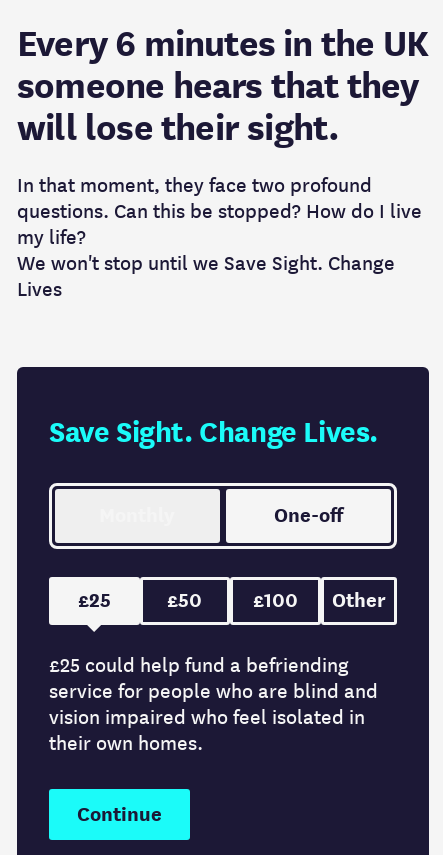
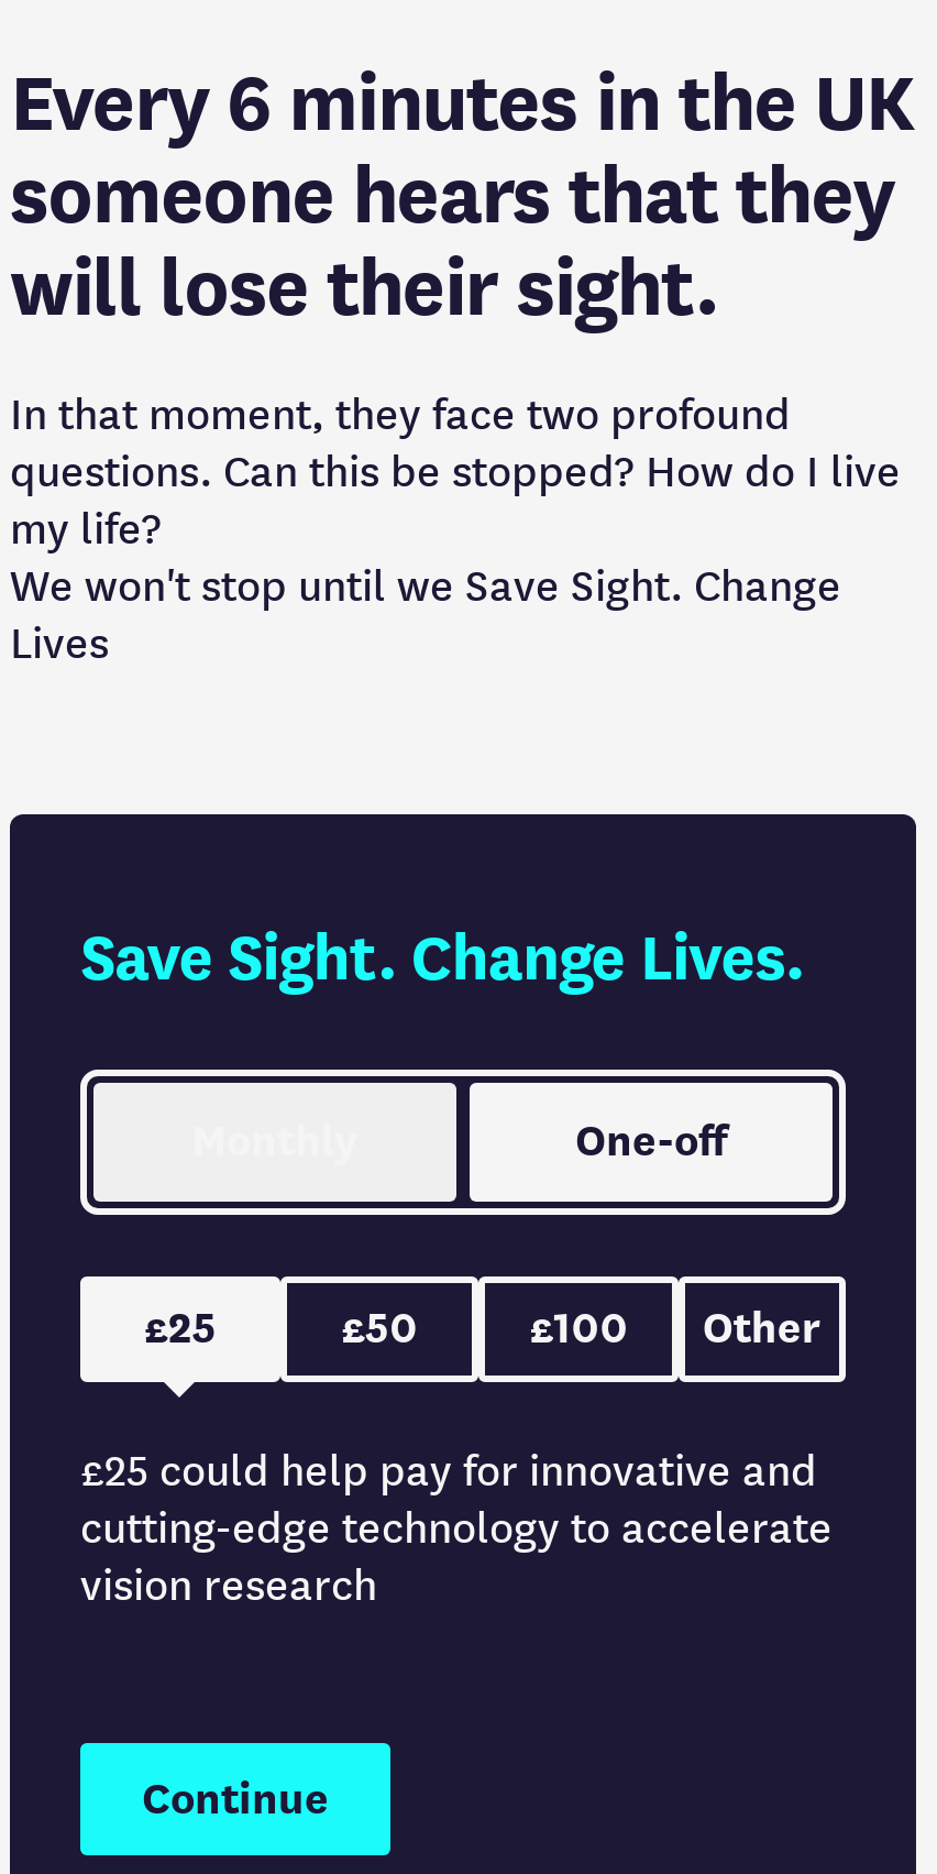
- £25 could help fund a befriending
- service for people who are blind and
- vision impaired who feel isolated in
- their own homes.
+ £25 could help pay for innovative and
+ cutting-edge technology to accelerate
+ vision research
